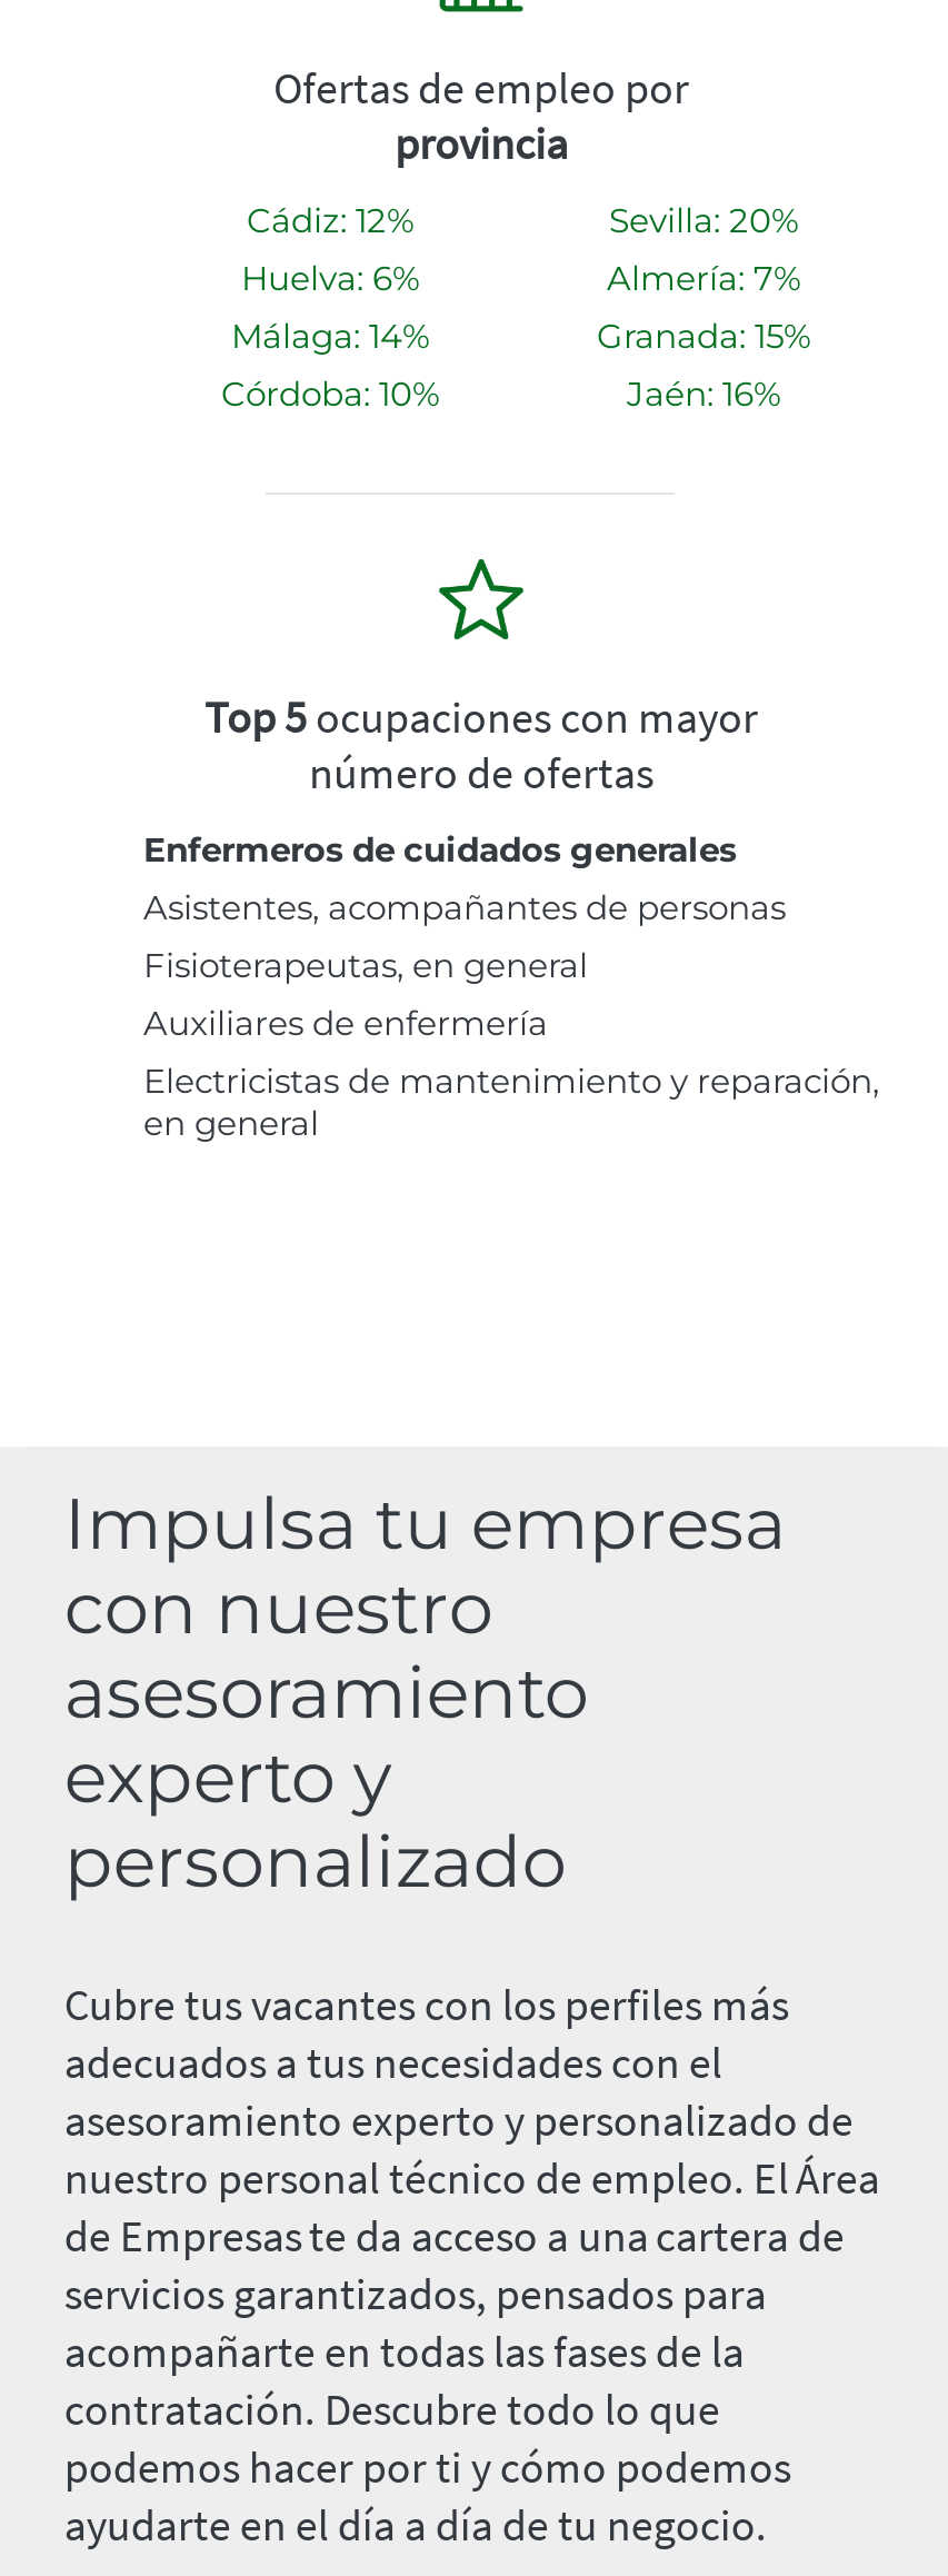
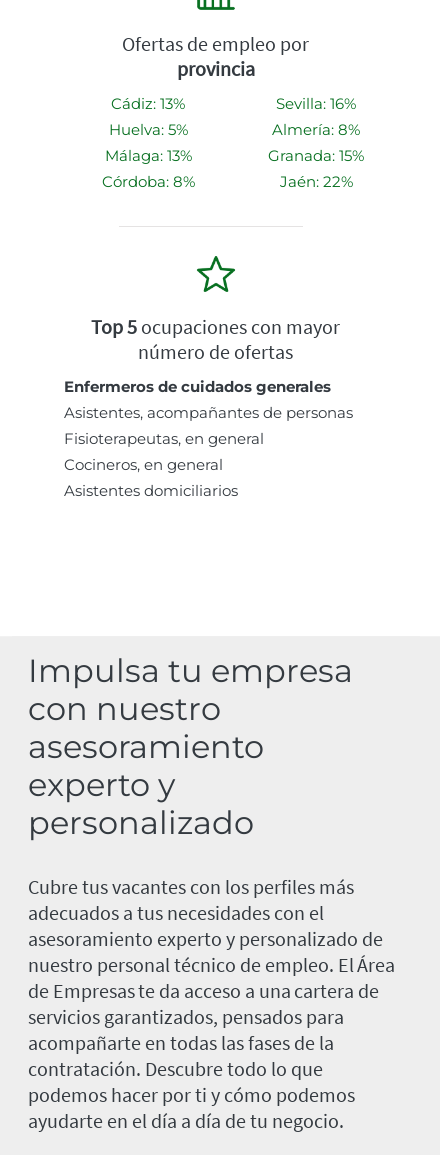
- Cádiz: 12%
+ Cádiz: 13%

- Sevilla: 20%
+ Sevilla: 16%

- Huelva: 6%
+ Huelva: 5%

- Almería: 7%
+ Almería: 8%

- Málaga: 14%
+ Málaga: 13%

- Córdoba: 10%
+ Córdoba: 8%

- Jaén: 16%
+ Jaén: 22%

- Auxiliares de enfermería
- Electricistas de mantenimiento y reparación,
- en general
+ Cocineros, en general
+ Asistentes domiciliarios
